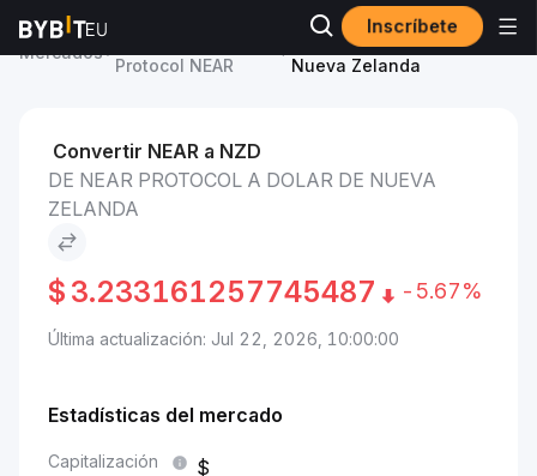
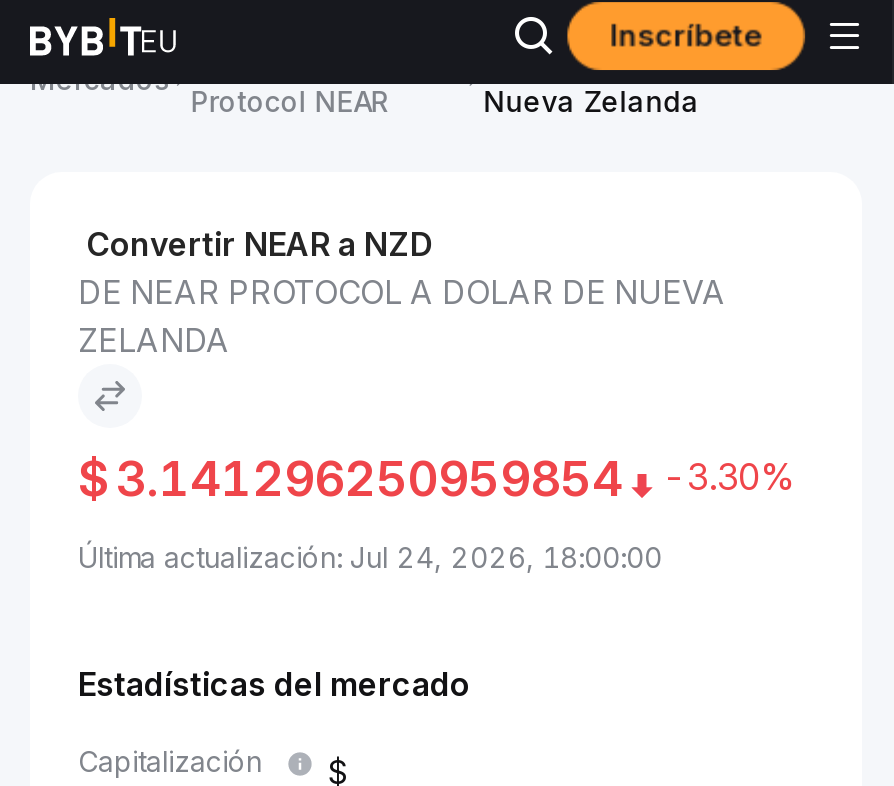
- $ 3.233161257745487
+ $ 3.141296250959854

- -5.67%
+ -3.30%

- Última actualización: Jul 22, 2026, 10:00:00
+ Última actualización: Jul 24, 2026, 18:00:00
